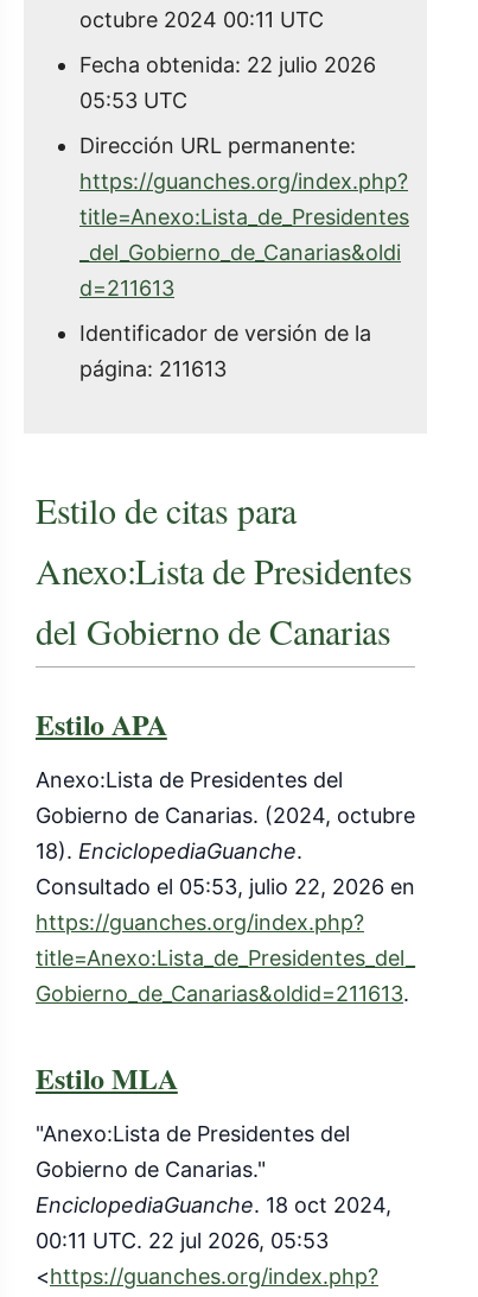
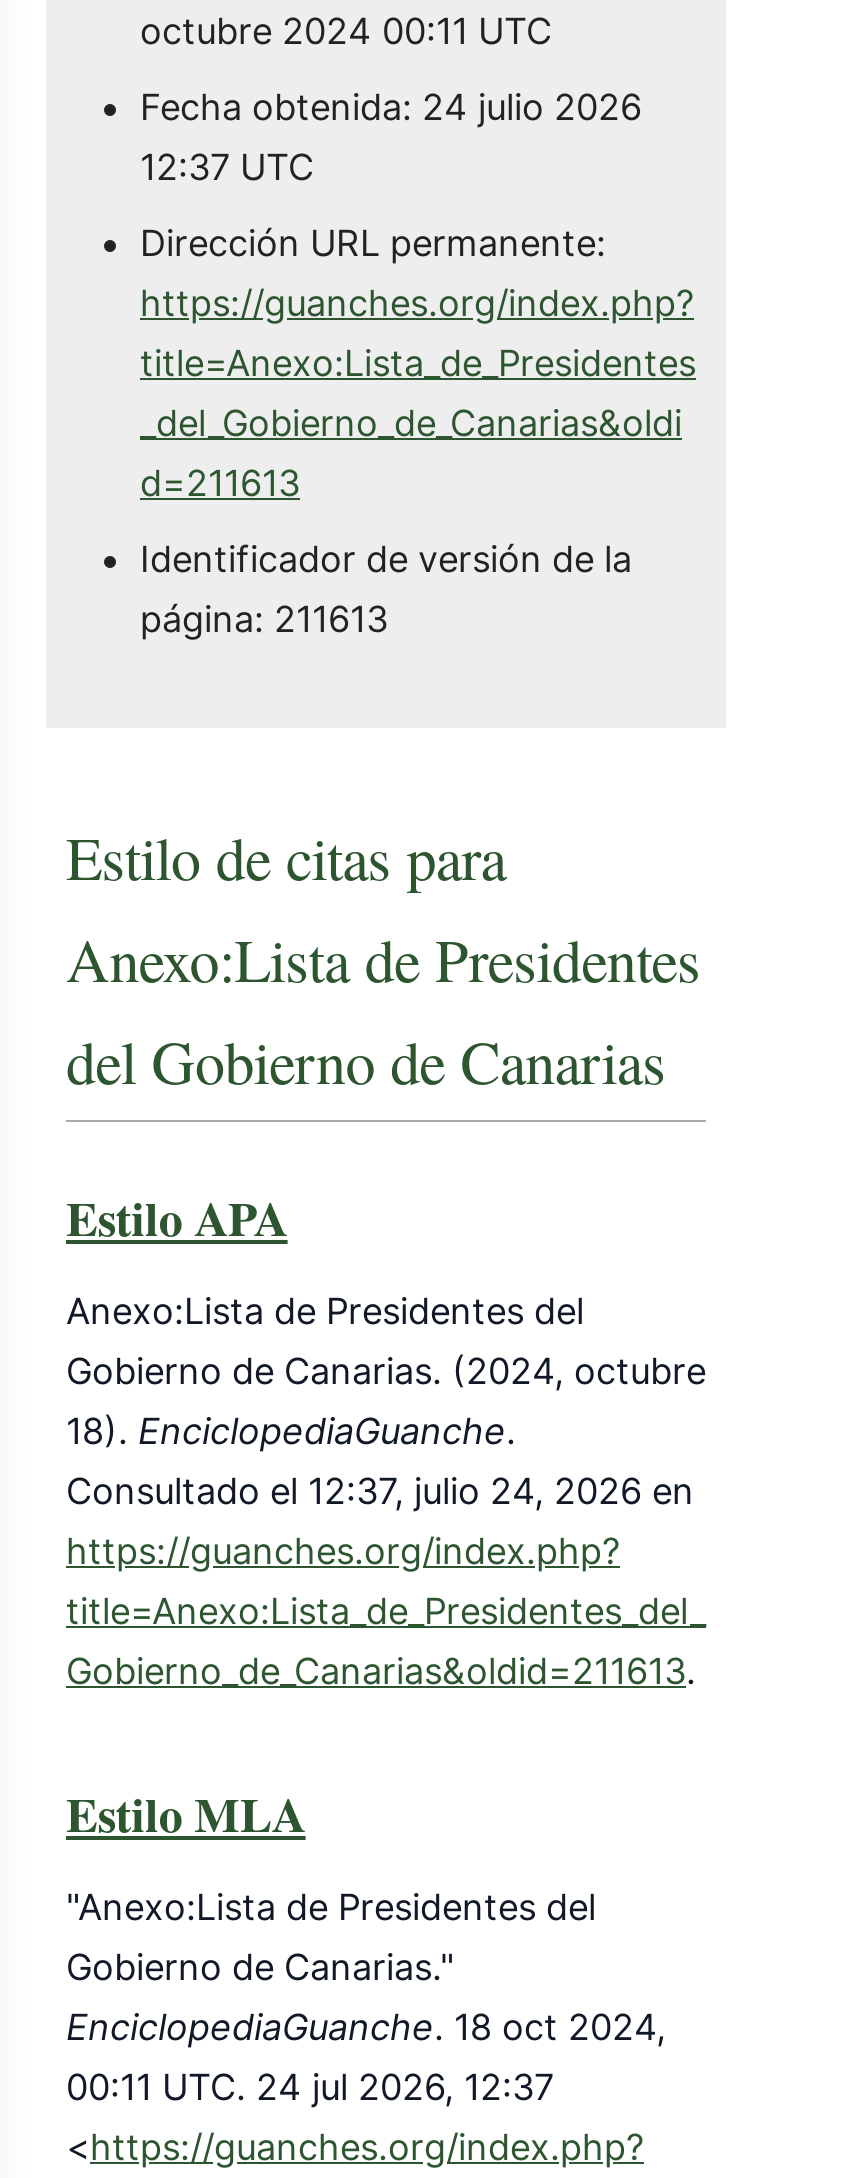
- Fecha obtenida: 22 julio 2026
+ Fecha obtenida: 24 julio 2026

- 05:53 UTC
+ 12:37 UTC

- Consultado el 05:53, julio 22, 2026 en
+ Consultado el 12:37, julio 24, 2026 en

- 00:11 UTC. 22 jul 2026, 05:53
+ 00:11 UTC. 24 jul 2026, 12:37
